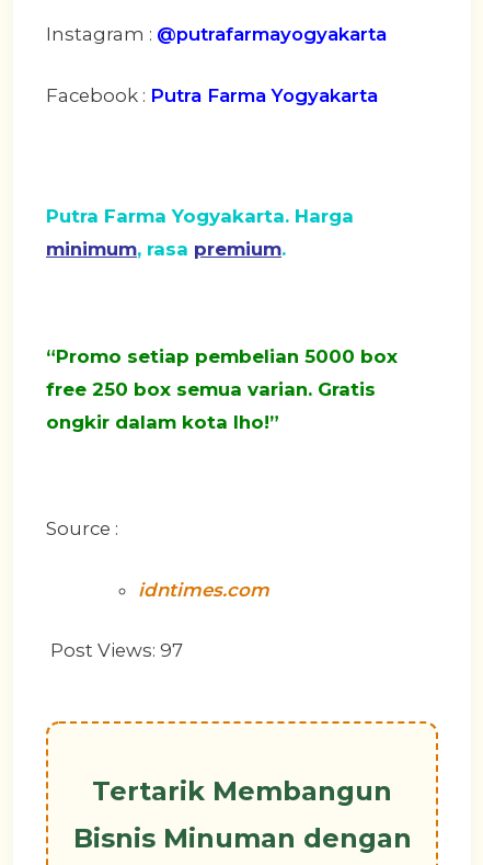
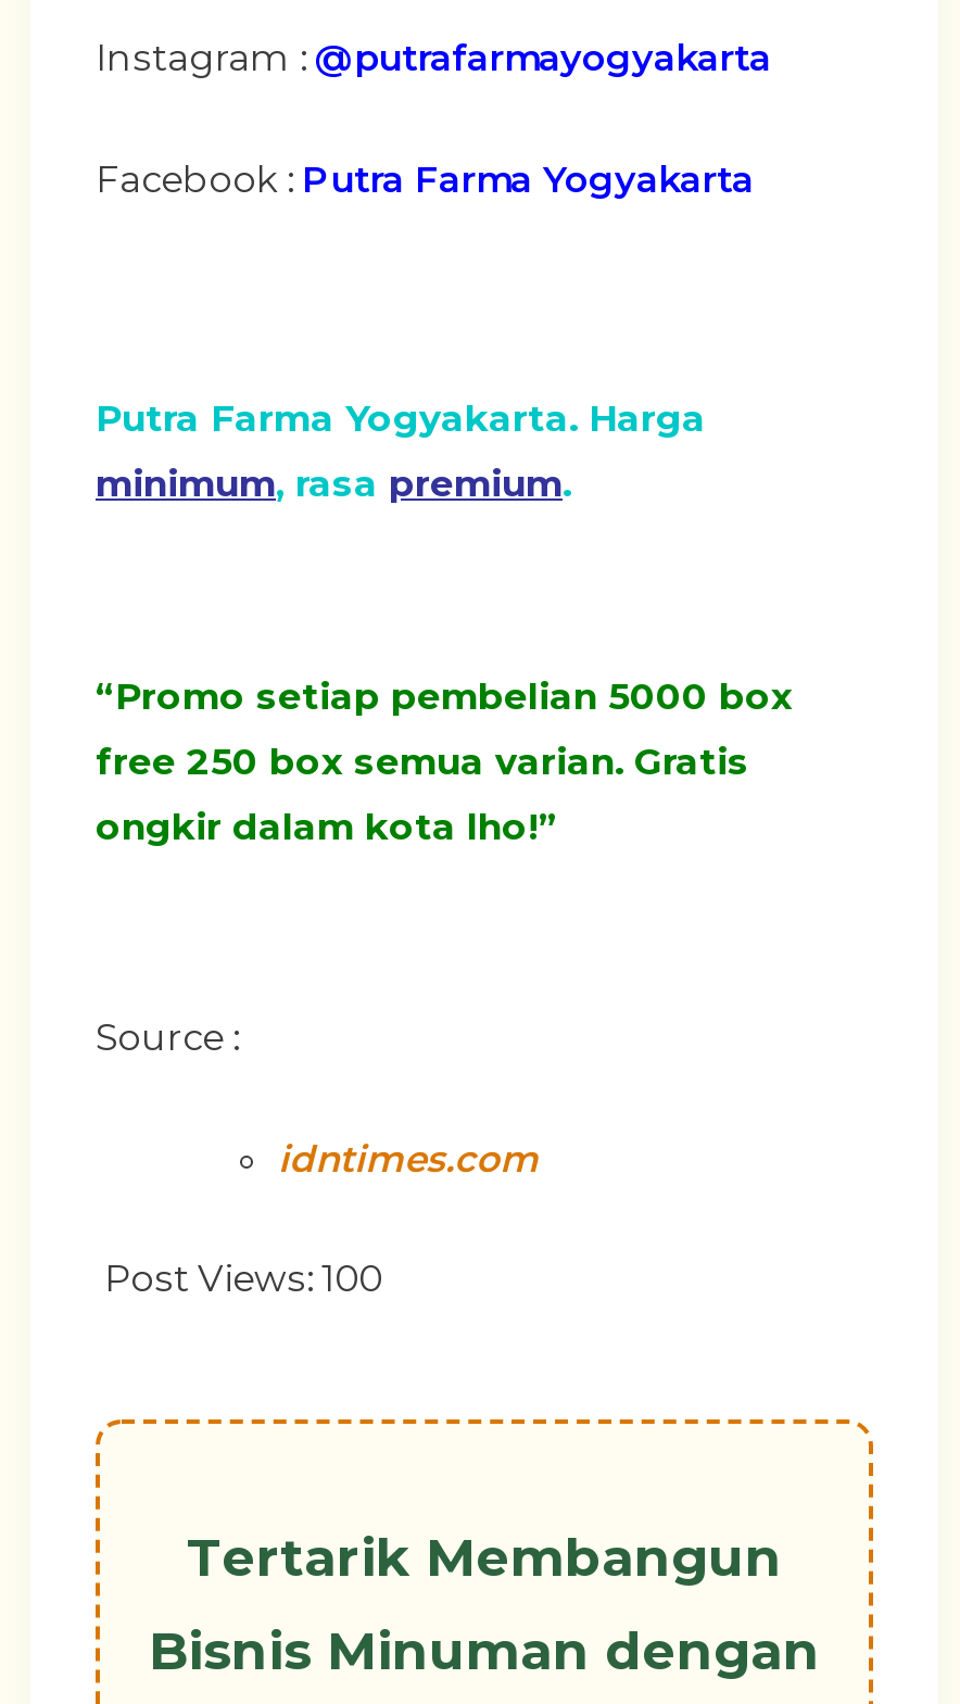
- Post Views: 97
+ Post Views: 100
